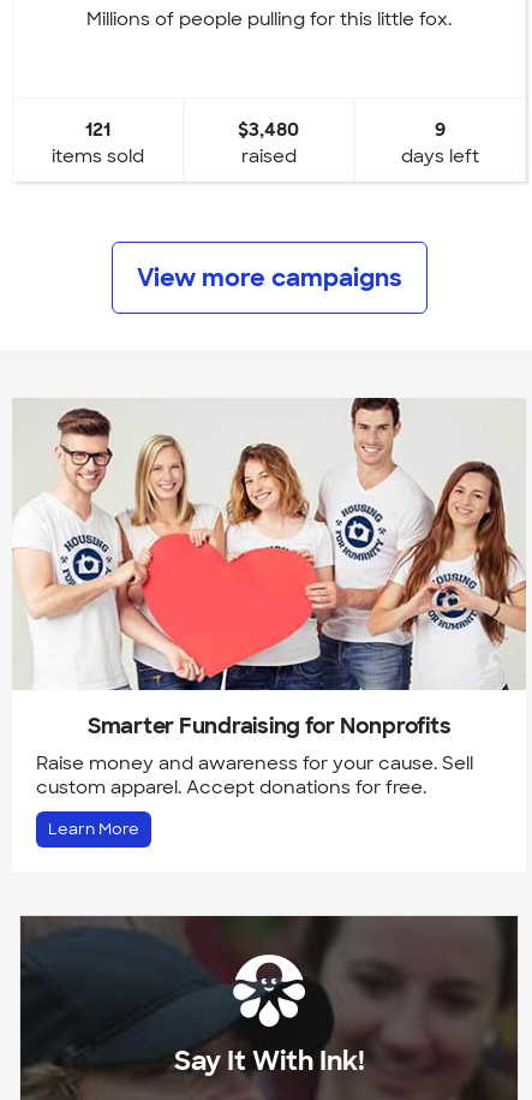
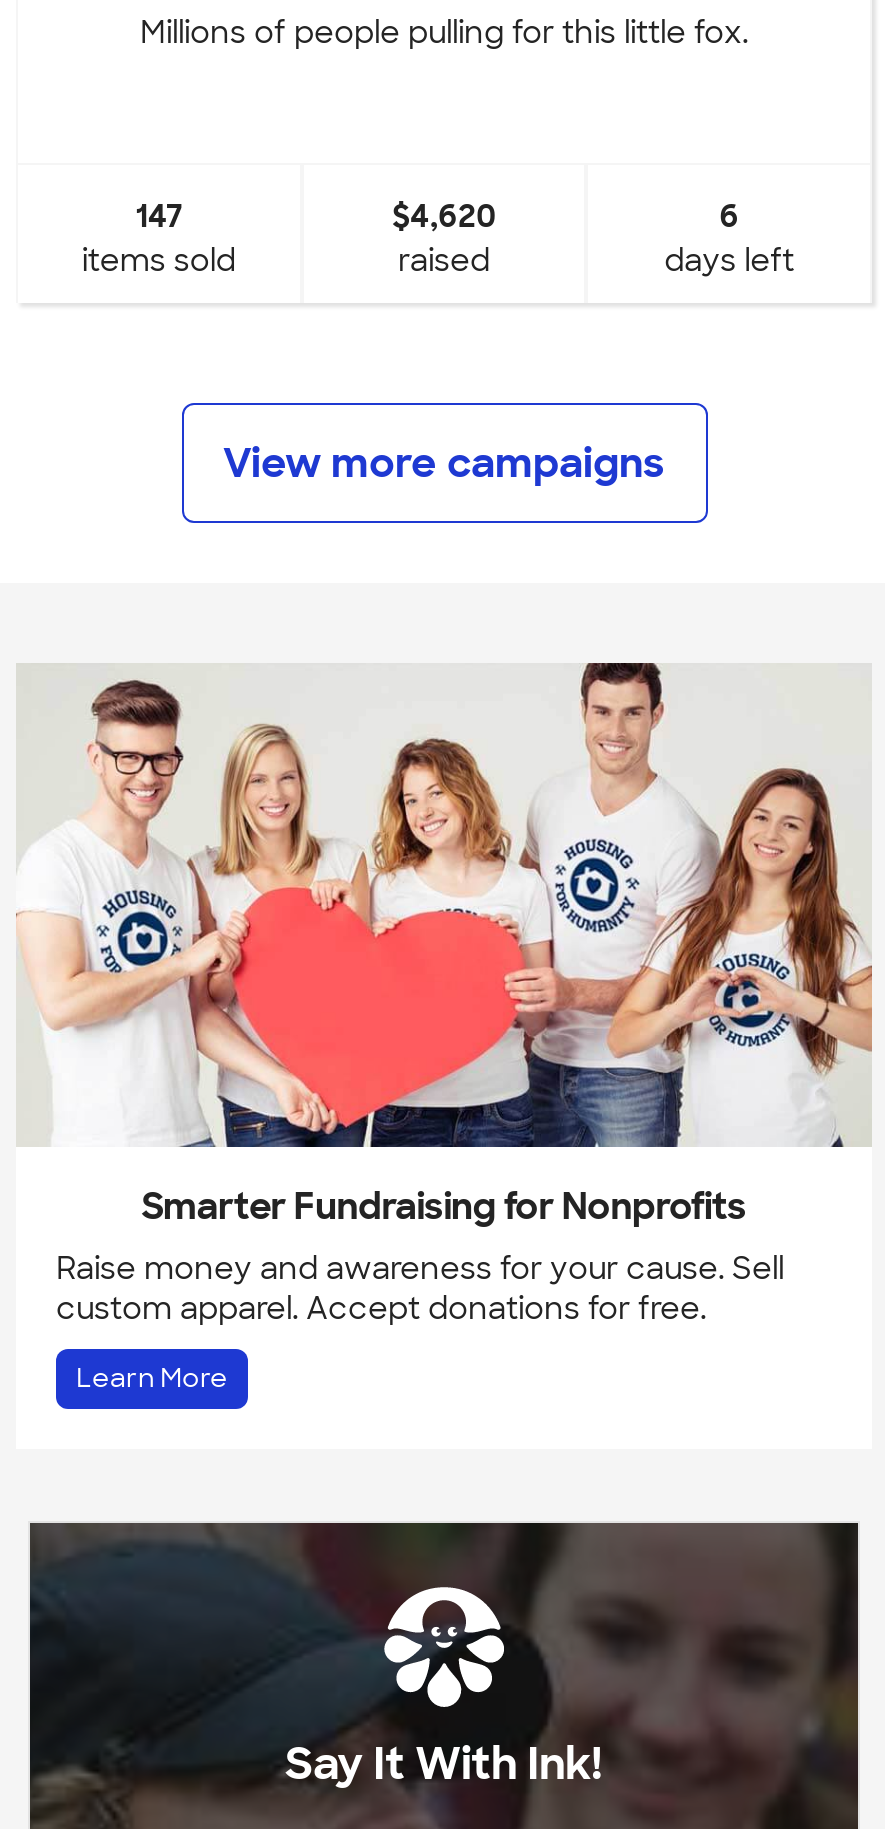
- 121
+ 147

- $3,480
+ $4,620

- 9
+ 6
